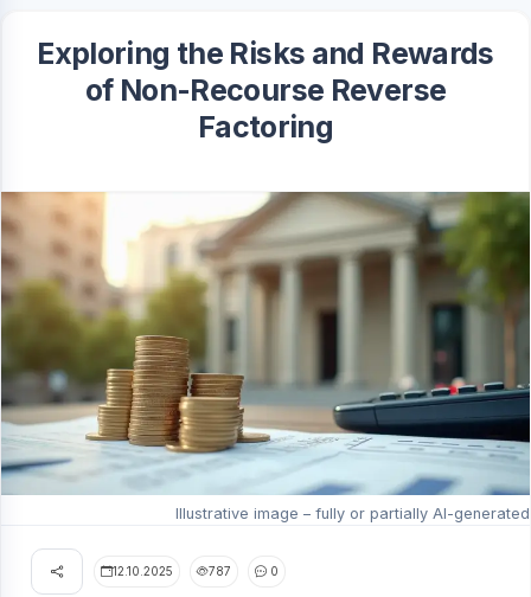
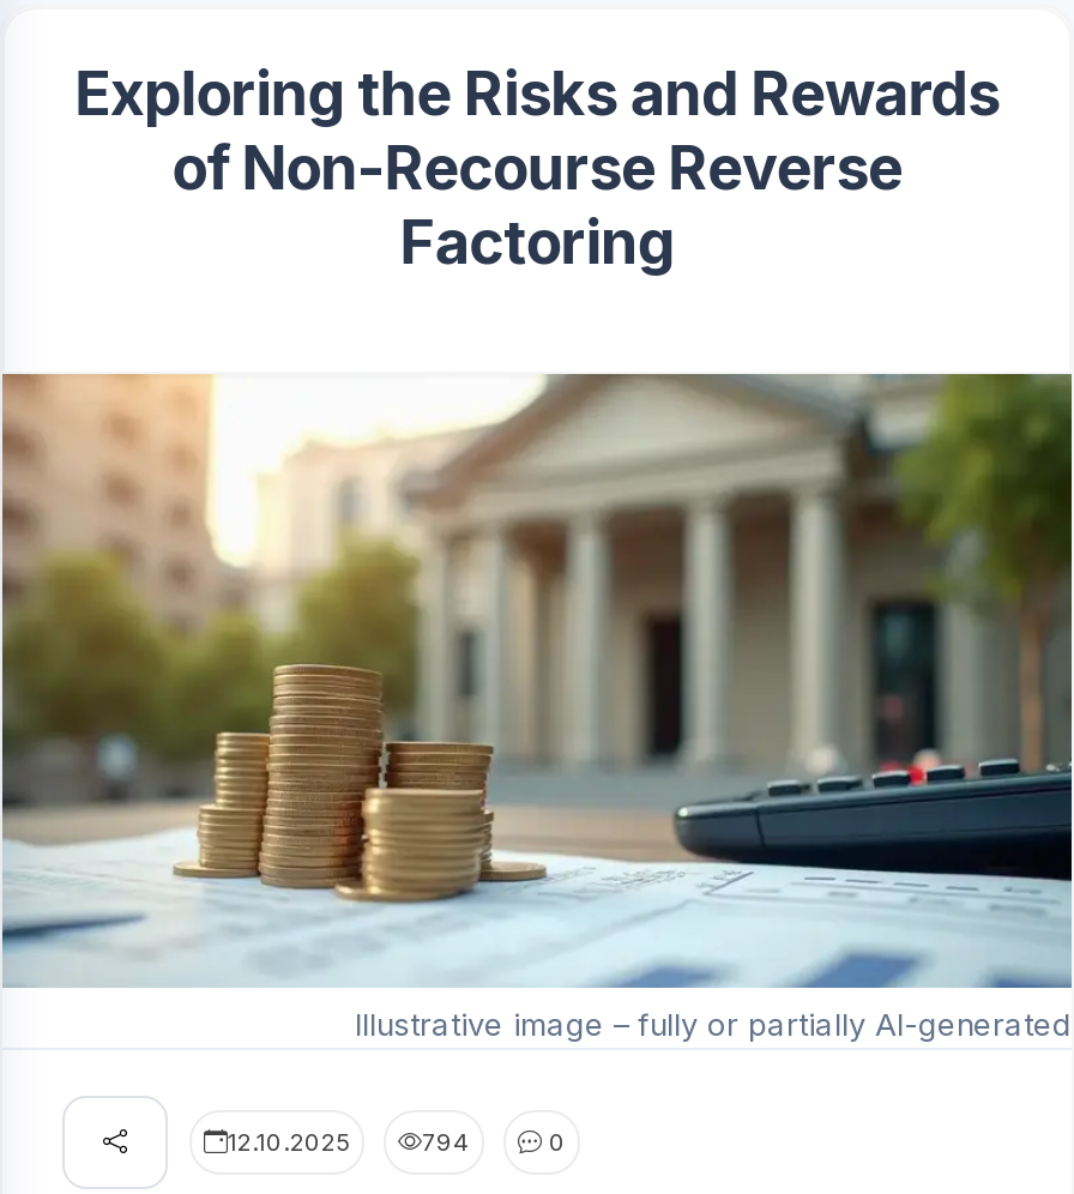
- 787
+ 794
